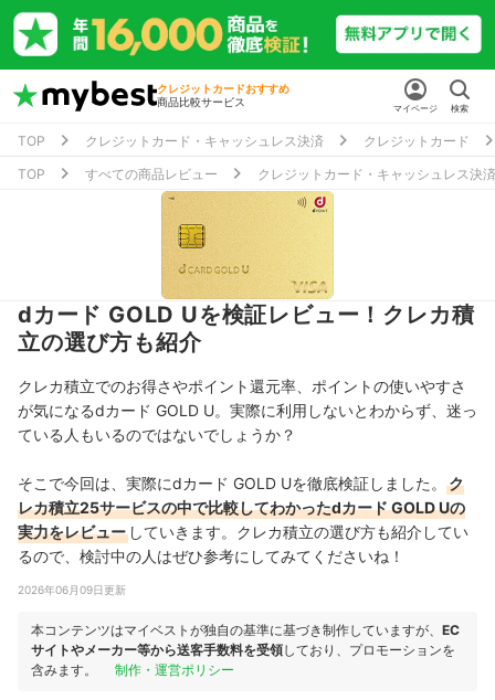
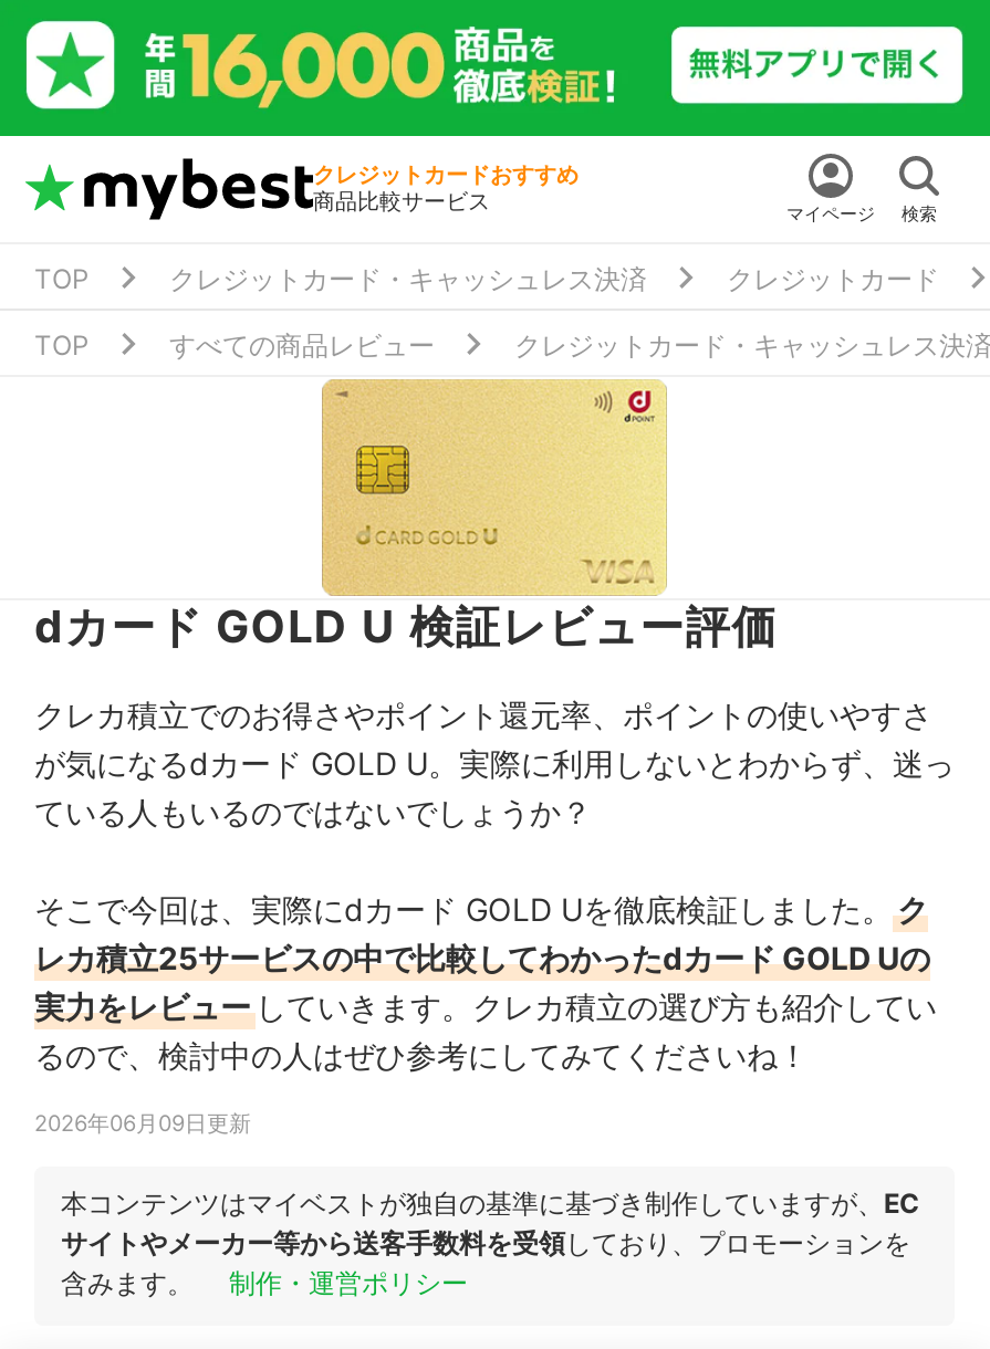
- dカード GOLD Uを検証レビュー！クレカ積
- 立の選び方も紹介
+ dカード GOLD U 検証レビュー評価
